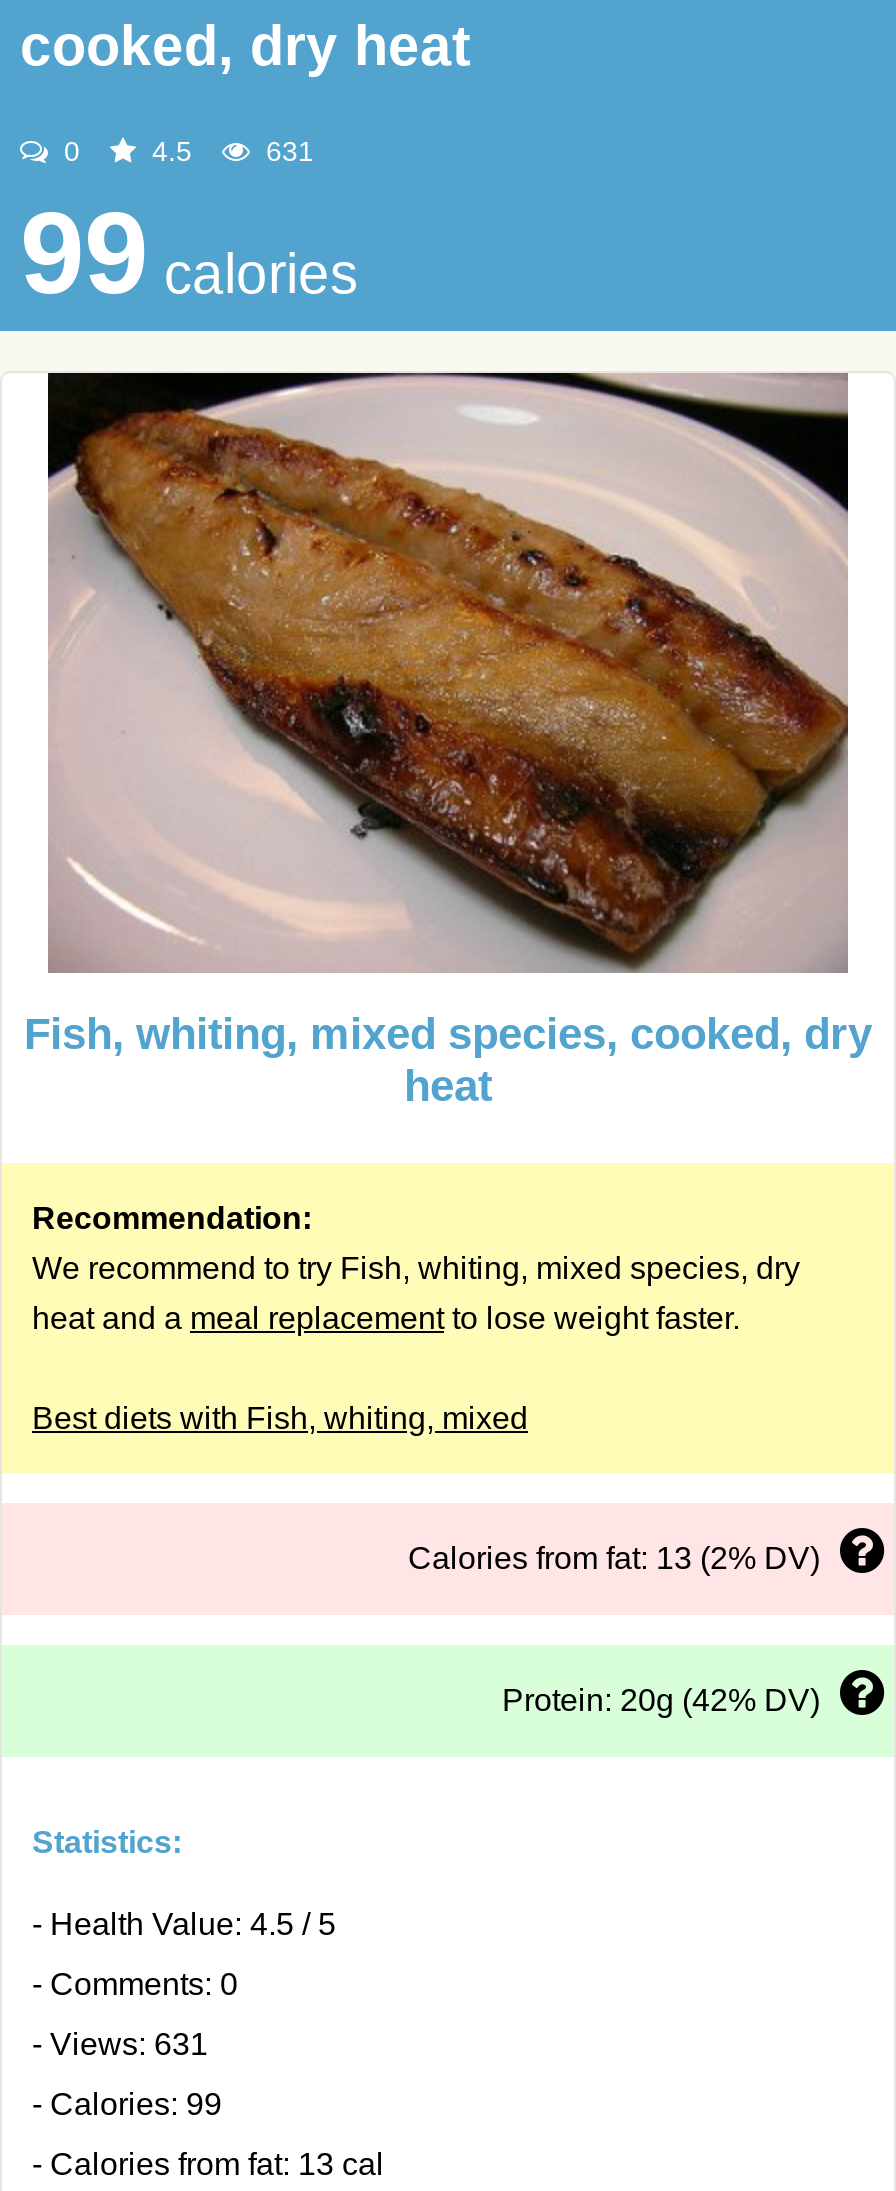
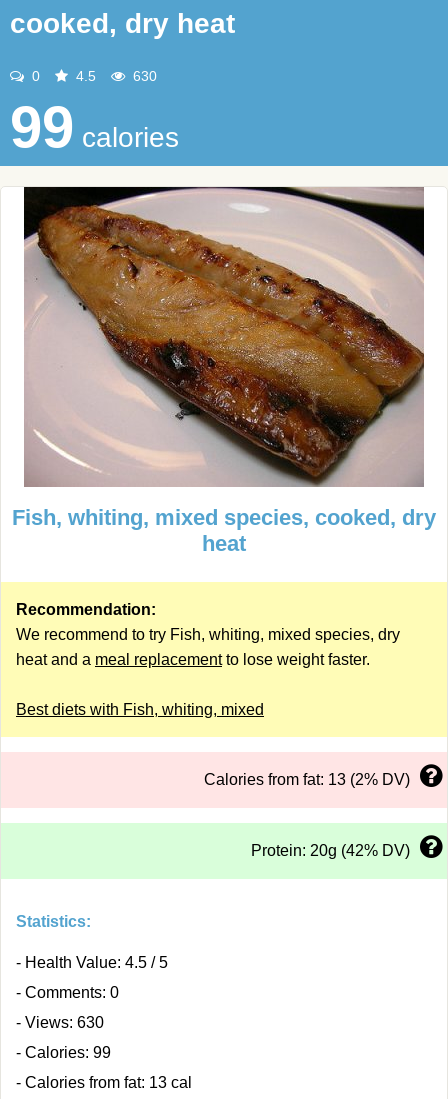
- 631
+ 630

- - Views: 631
+ - Views: 630
